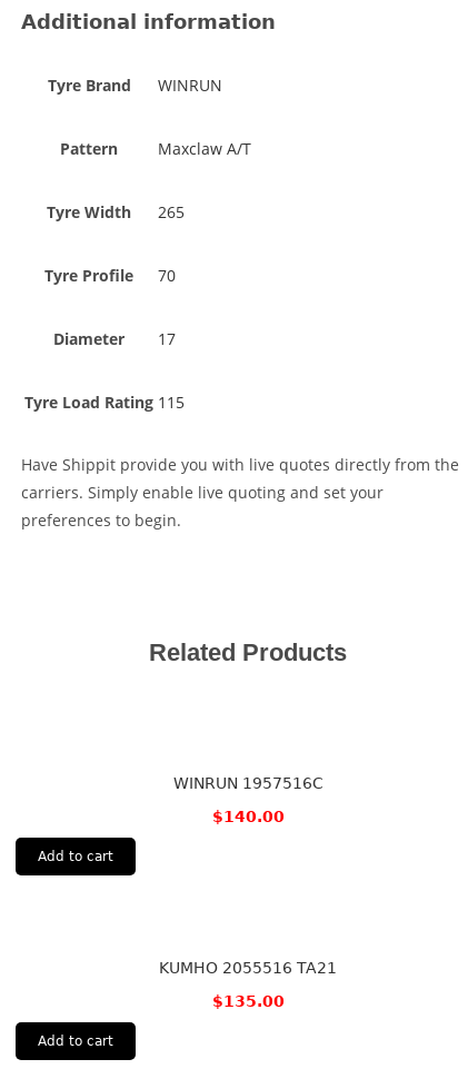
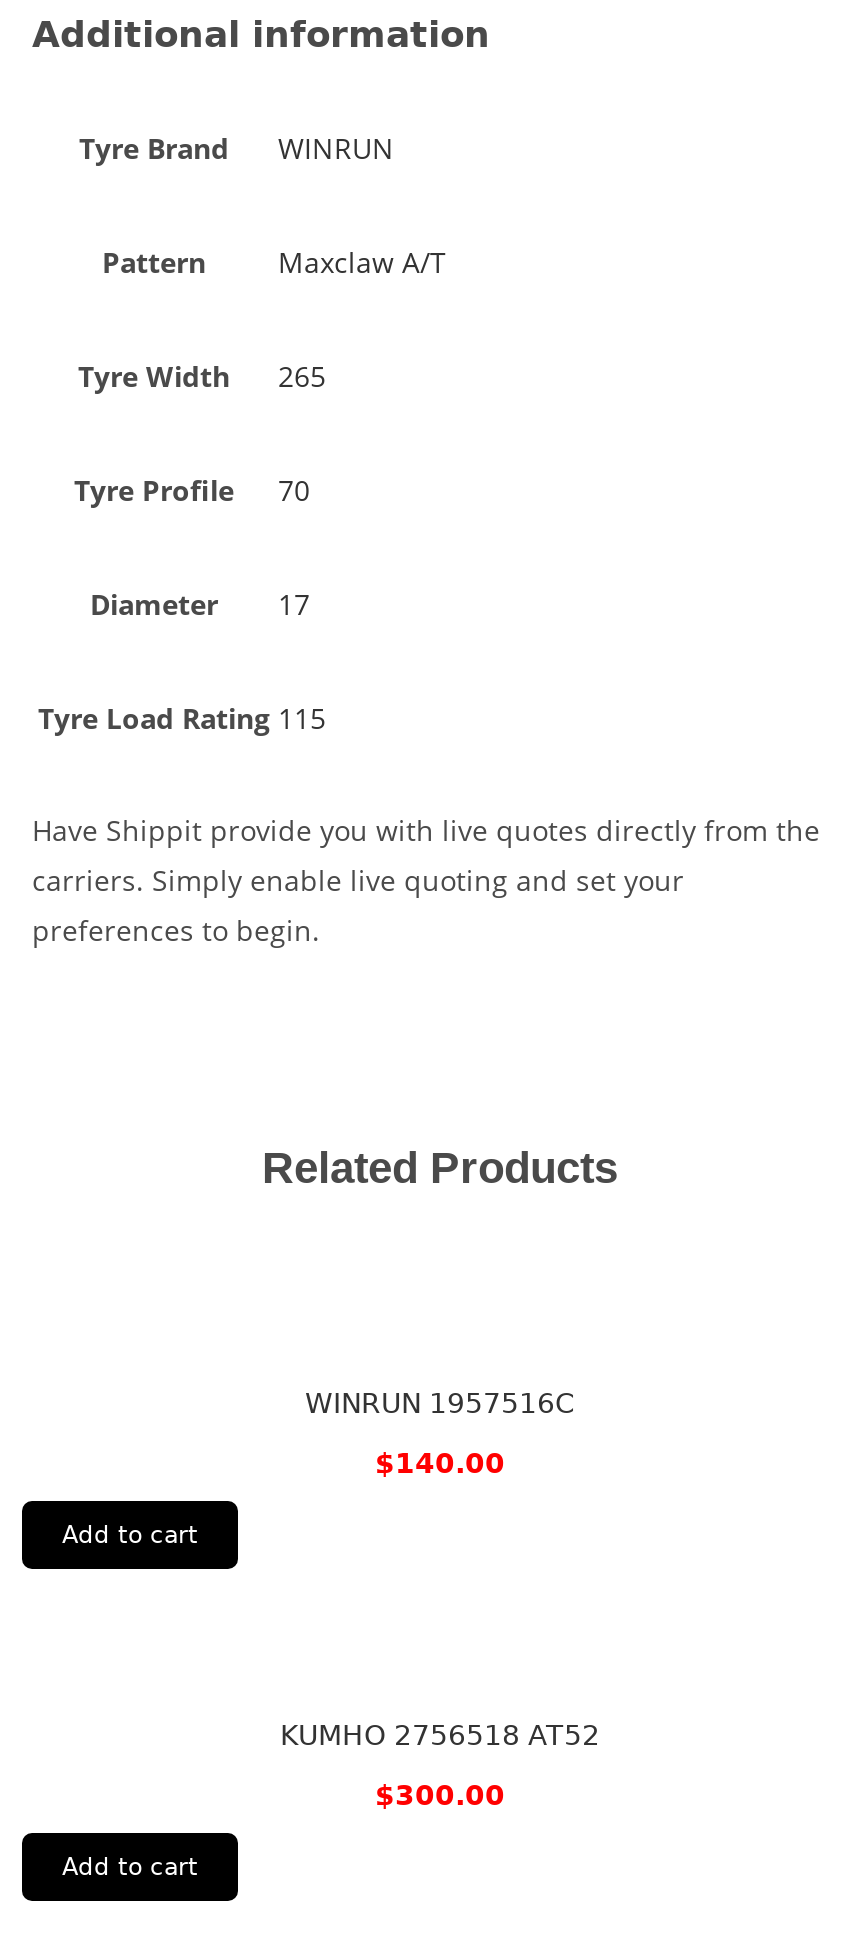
- KUMHO 2055516 TA21
+ KUMHO 2756518 AT52

- $135.00
+ $300.00
